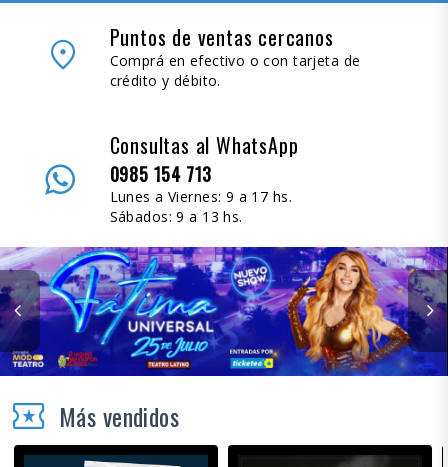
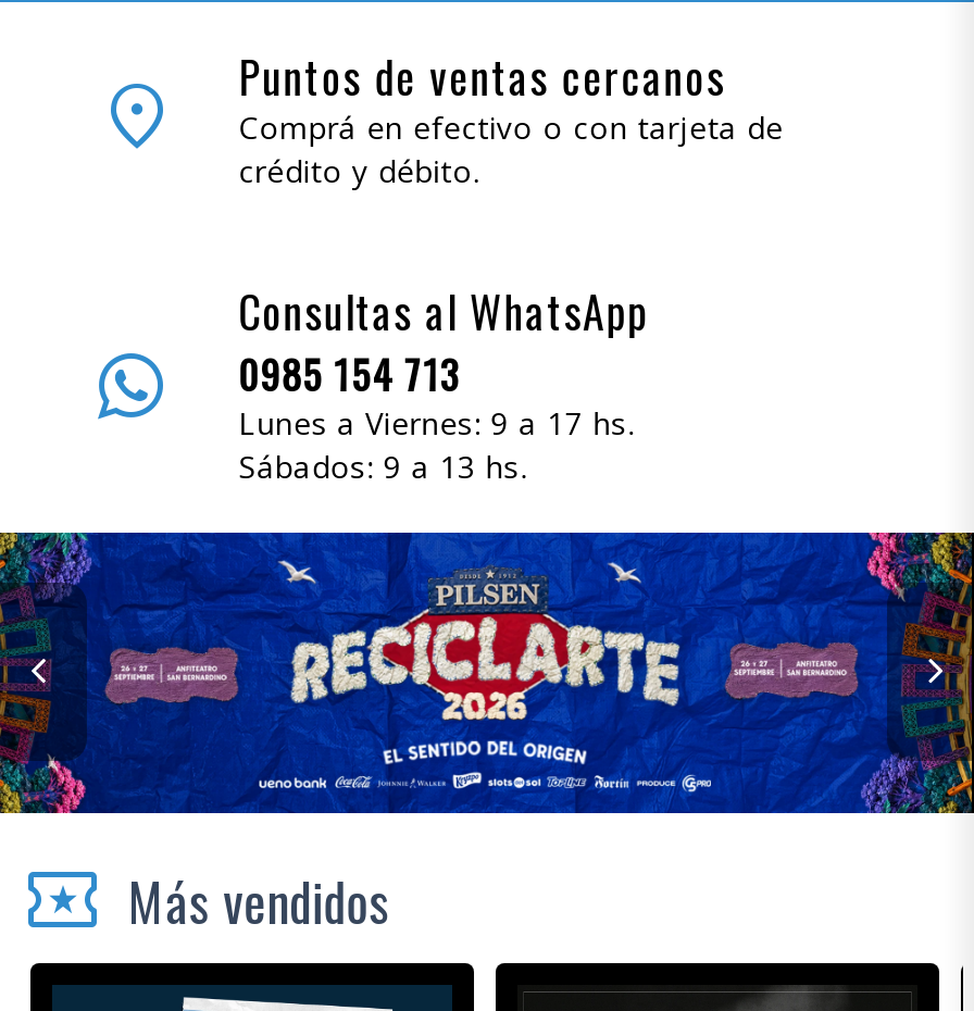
- [image]
+ [image]
